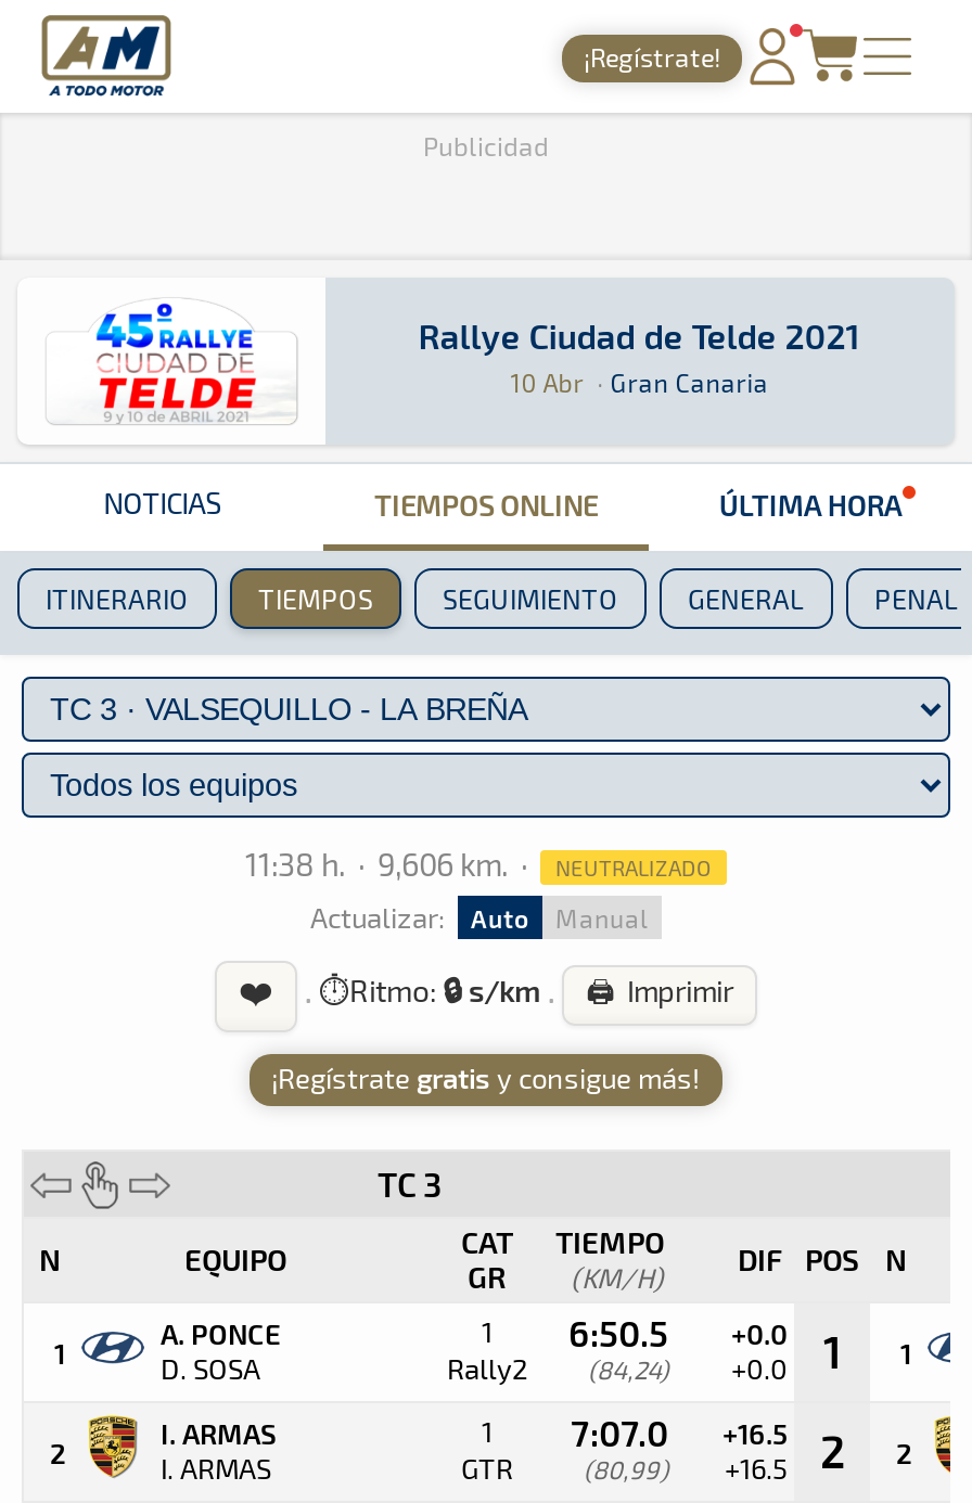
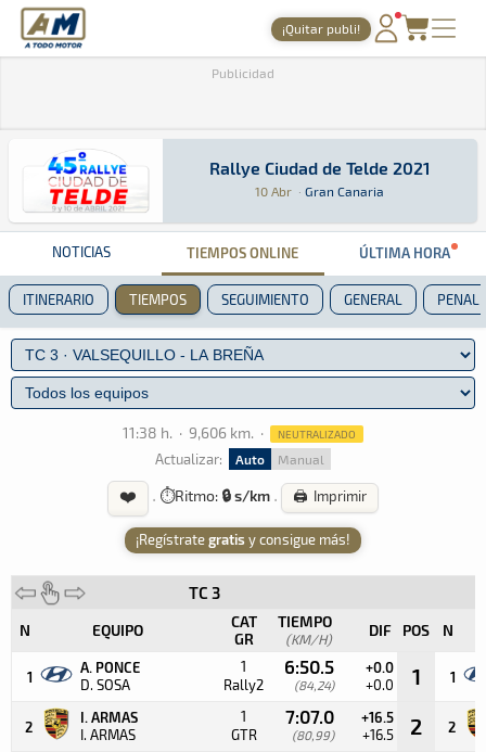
- ¡Regístrate!
+ ¡Quitar publi!
